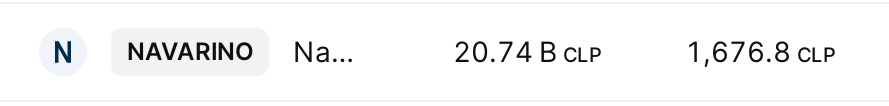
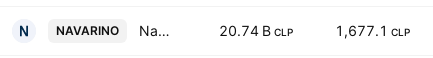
- 1,676.8 CLP
+ 1,677.1 CLP
